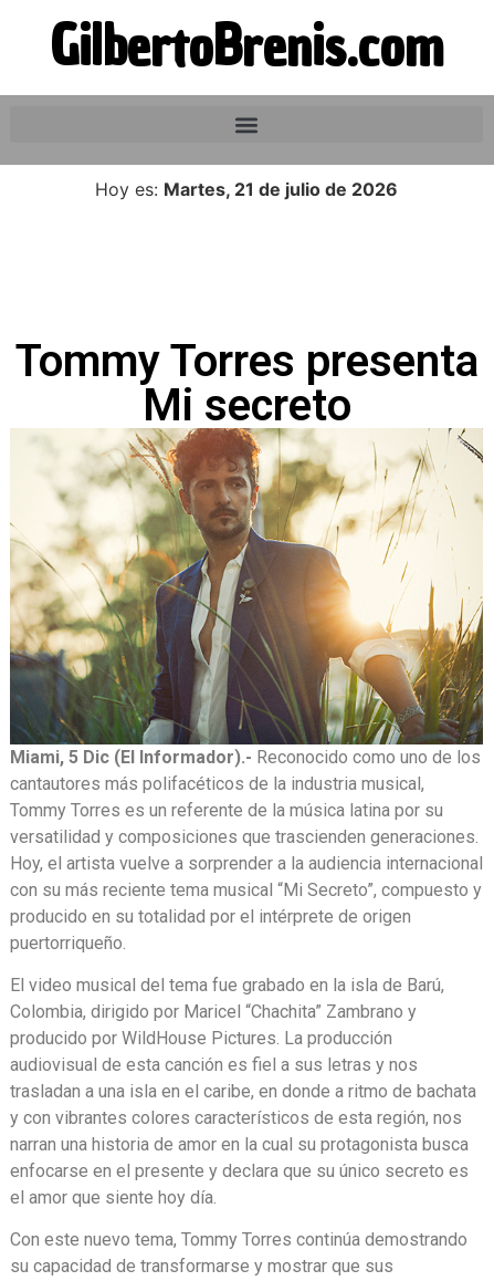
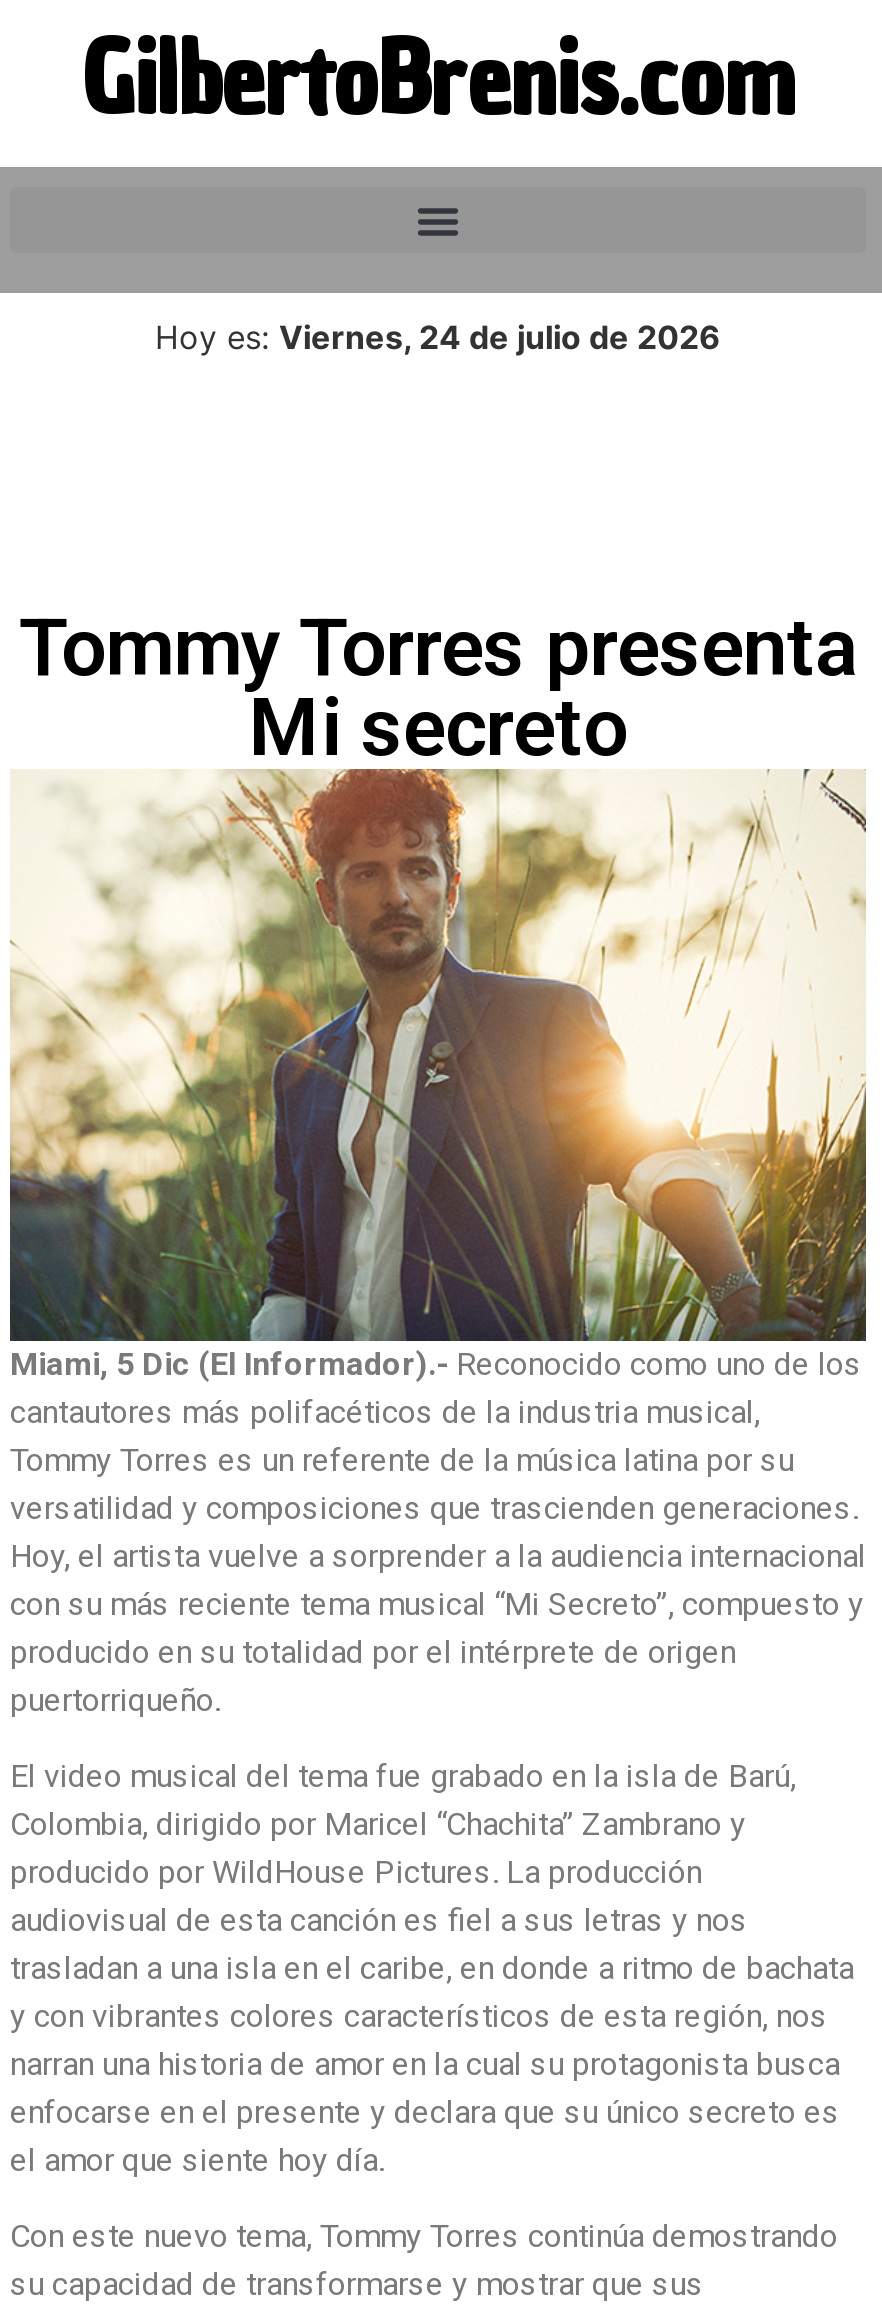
- Hoy es: Martes, 21 de julio de 2026
+ Hoy es: Viernes, 24 de julio de 2026
